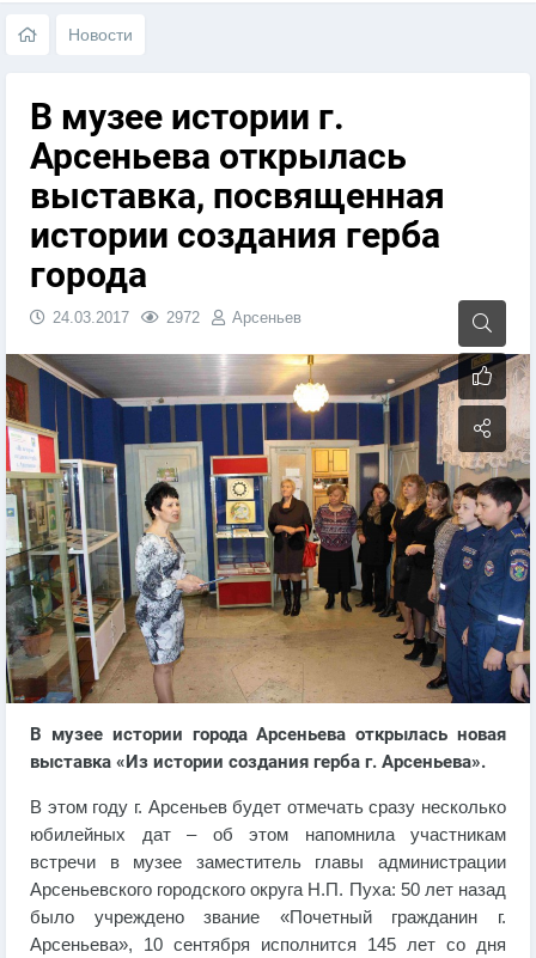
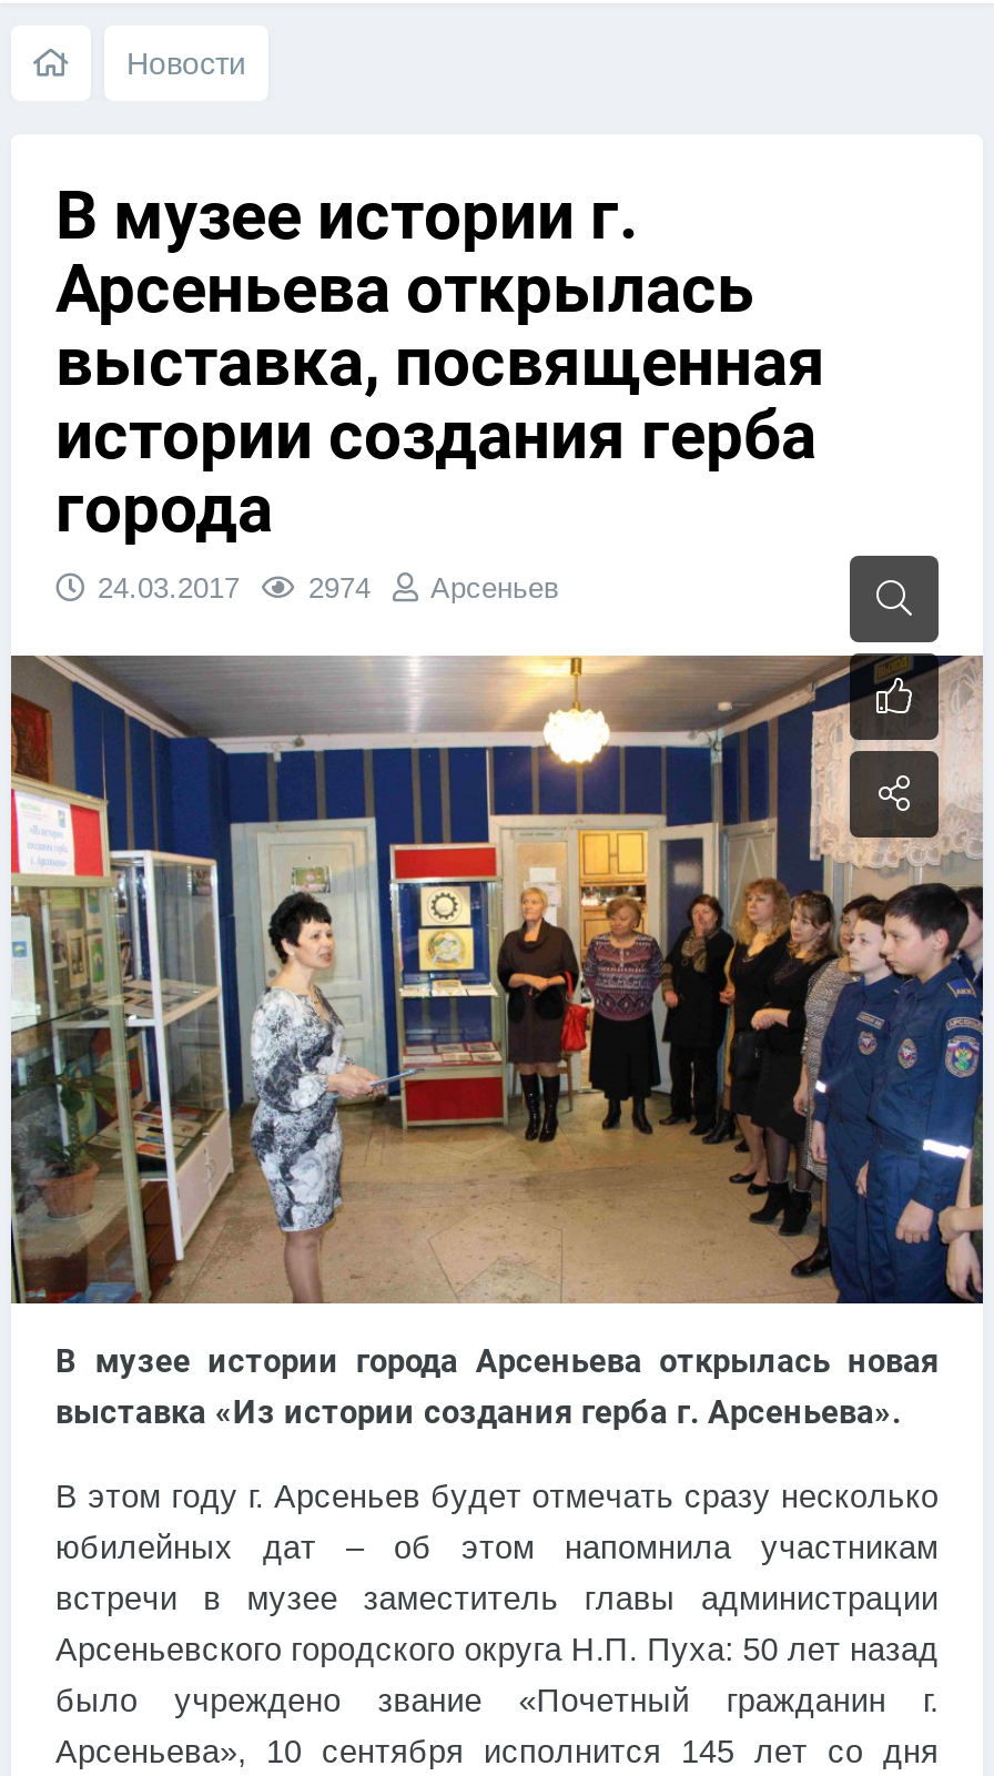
- 24.03.2017 2972 Арсеньев
+ 24.03.2017 2974 Арсеньев
